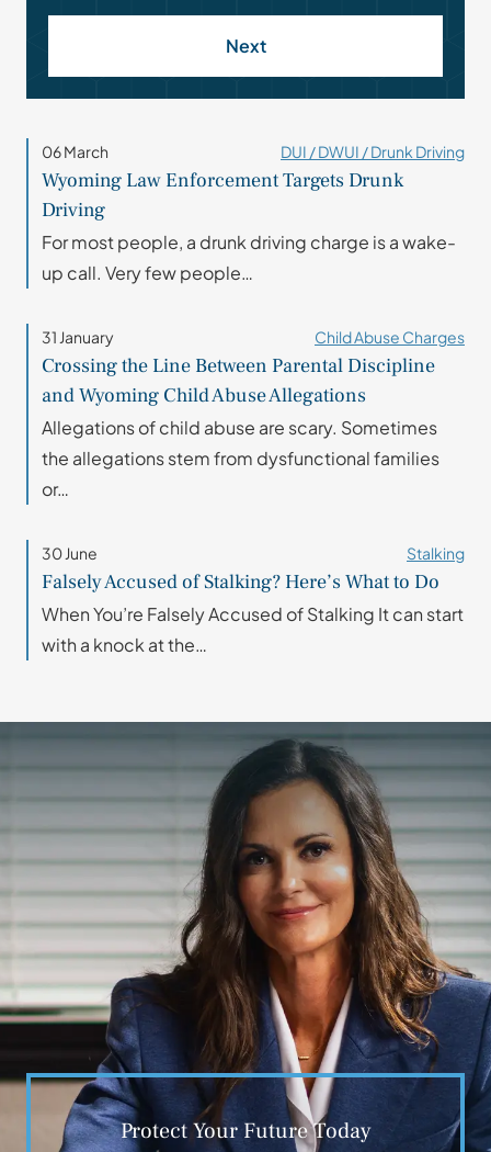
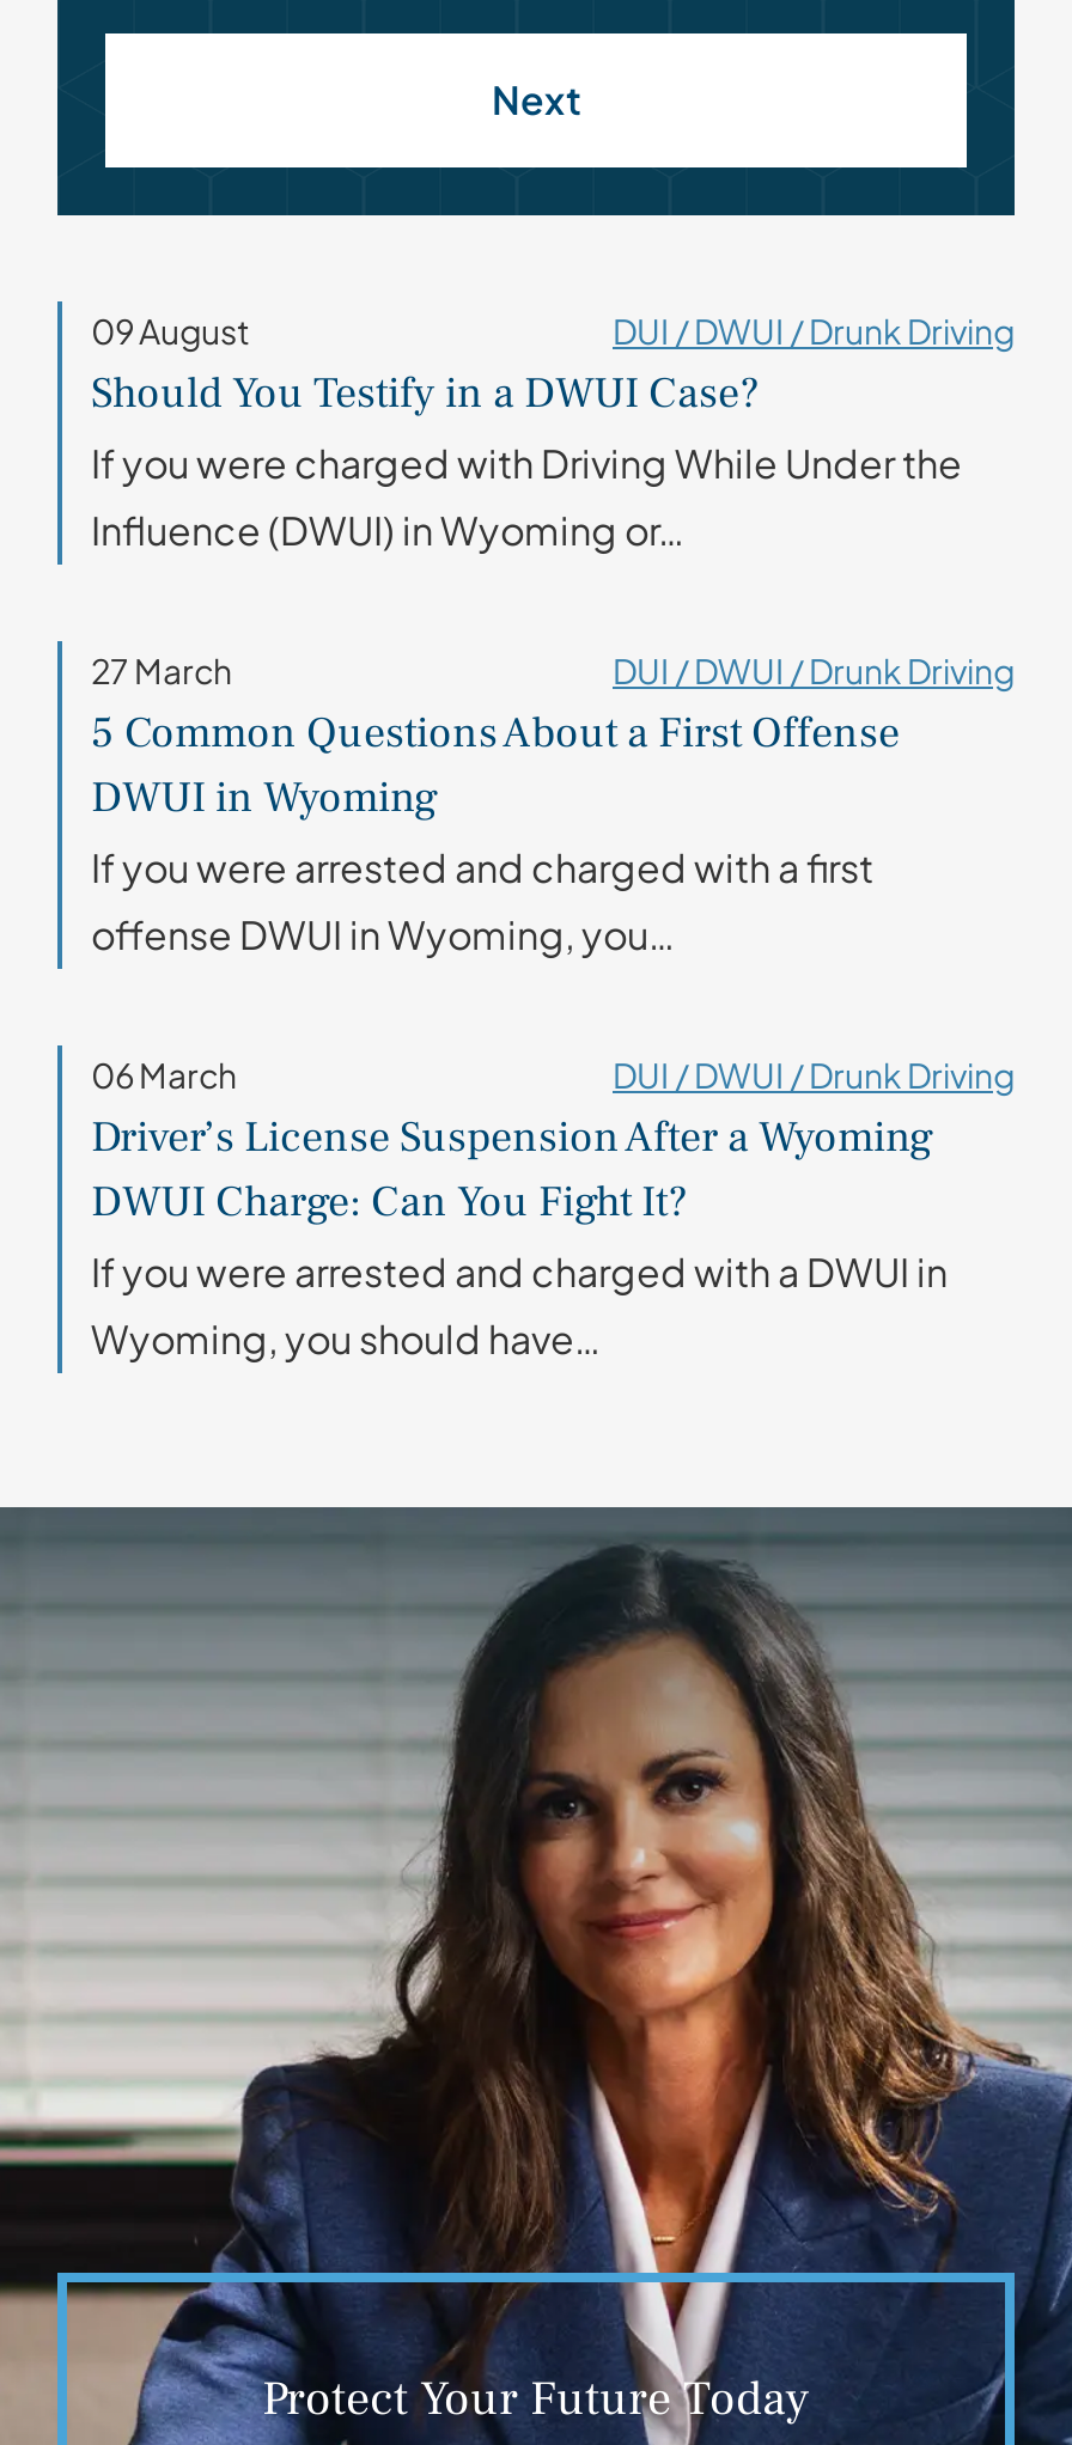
+ 09 August
+ DUI / DWUI / Drunk Driving
+ Should You Testify in a DWUI Case?
+ If you were charged with Driving While Under the
+ Influence (DWUI) in Wyoming or…
+ 27 March
+ DUI / DWUI / Drunk Driving
+ 5 Common Questions About a First Offense
+ DWUI in Wyoming
+ If you were arrested and charged with a first
+ offense DWUI in Wyoming, you…

moved down: 06 March | DUI / DWUI / Drunk Driving

- Wyoming Law Enforcement Targets Drunk
- Driving
- For most people, a drunk driving charge is a wake-
- up call. Very few people…
- 31 January
- Child Abuse Charges
- Crossing the Line Between Parental Discipline
- and Wyoming Child Abuse Allegations
- Allegations of child abuse are scary. Sometimes
- the allegations stem from dysfunctional families
- or…
- 30 June
- Stalking
- Falsely Accused of Stalking? Here’s What to Do
- When You’re Falsely Accused of Stalking It can start
- with a knock at the…
+ Driver’s License Suspension After a Wyoming
+ DWUI Charge: Can You Fight It?
+ If you were arrested and charged with a DWUI in
+ Wyoming, you should have…
